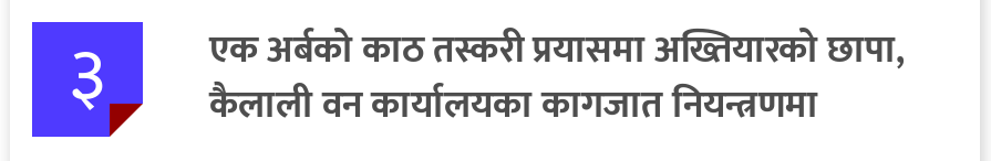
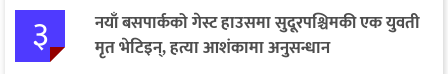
- एक अर्बको काठ तस्करी प्रयासमा अख्तियारको छापा,
- कैलाली वन कार्यालयका कागजात नियन्त्रणमा
+ नयाँ बसपार्कको गेस्ट हाउसमा सुदूरपश्चिमकी एक युवती
+ मृत भेटिइन्, हत्या आशंकामा अनुसन्धान
